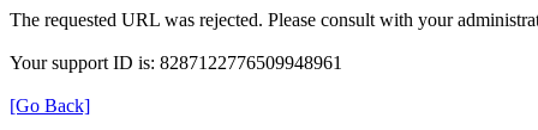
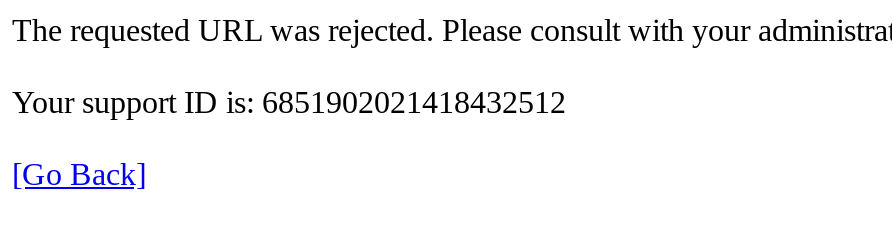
- Your support ID is: 8287122776509948961
+ Your support ID is: 6851902021418432512
